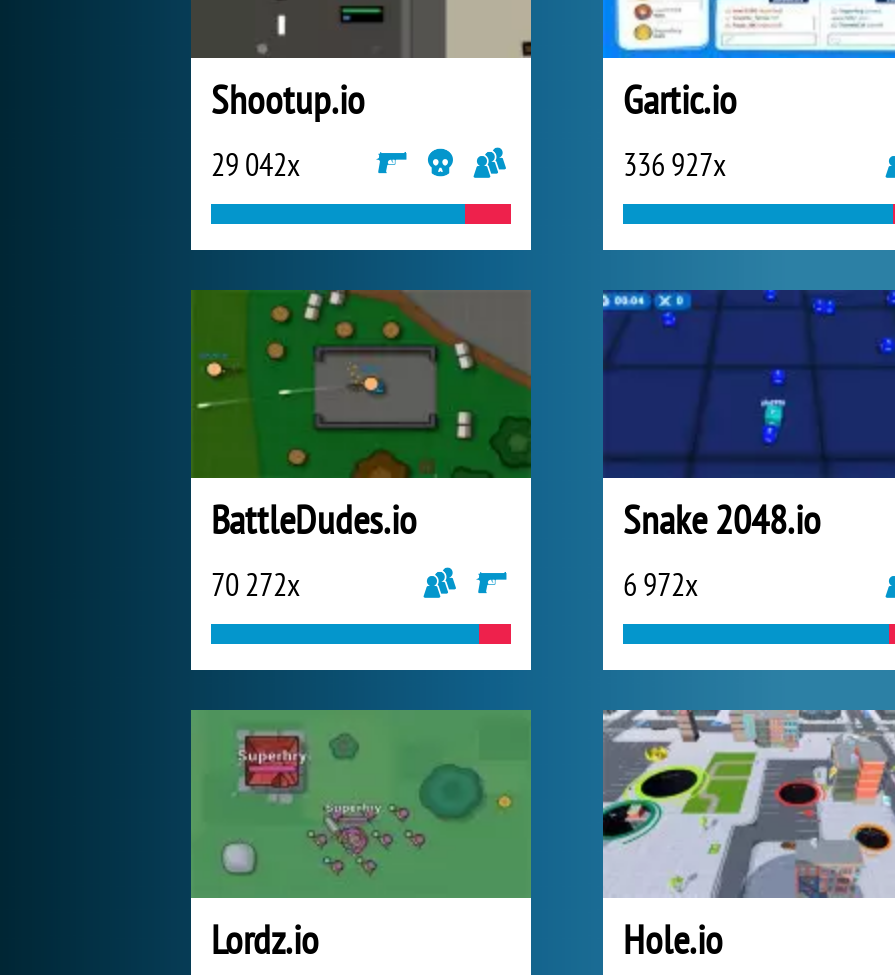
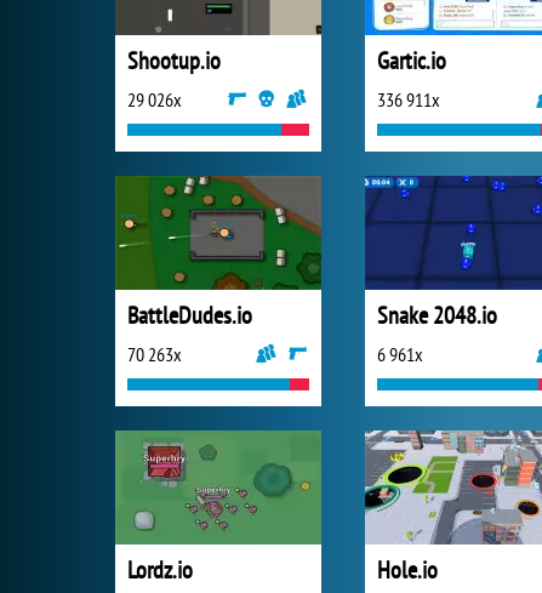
- 29 042x
+ 29 026x

- 336 927x
+ 336 911x

- 70 272x
+ 70 263x

- 6 972x
+ 6 961x
